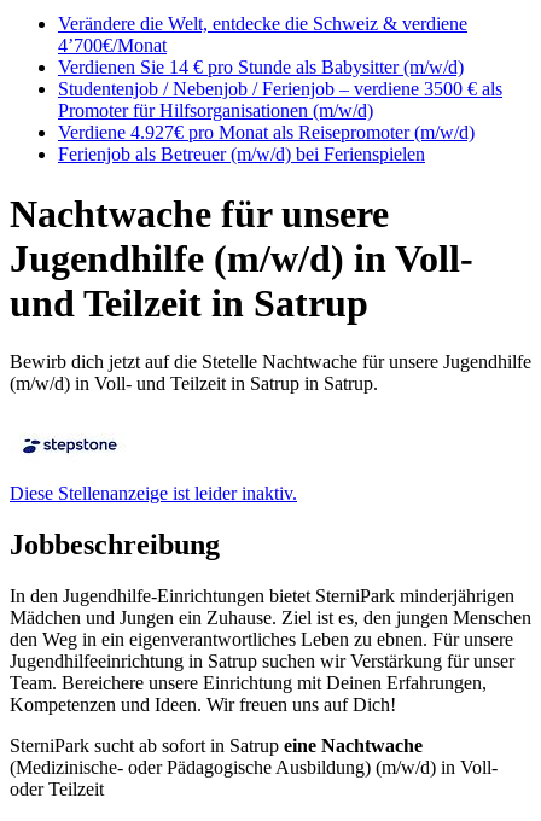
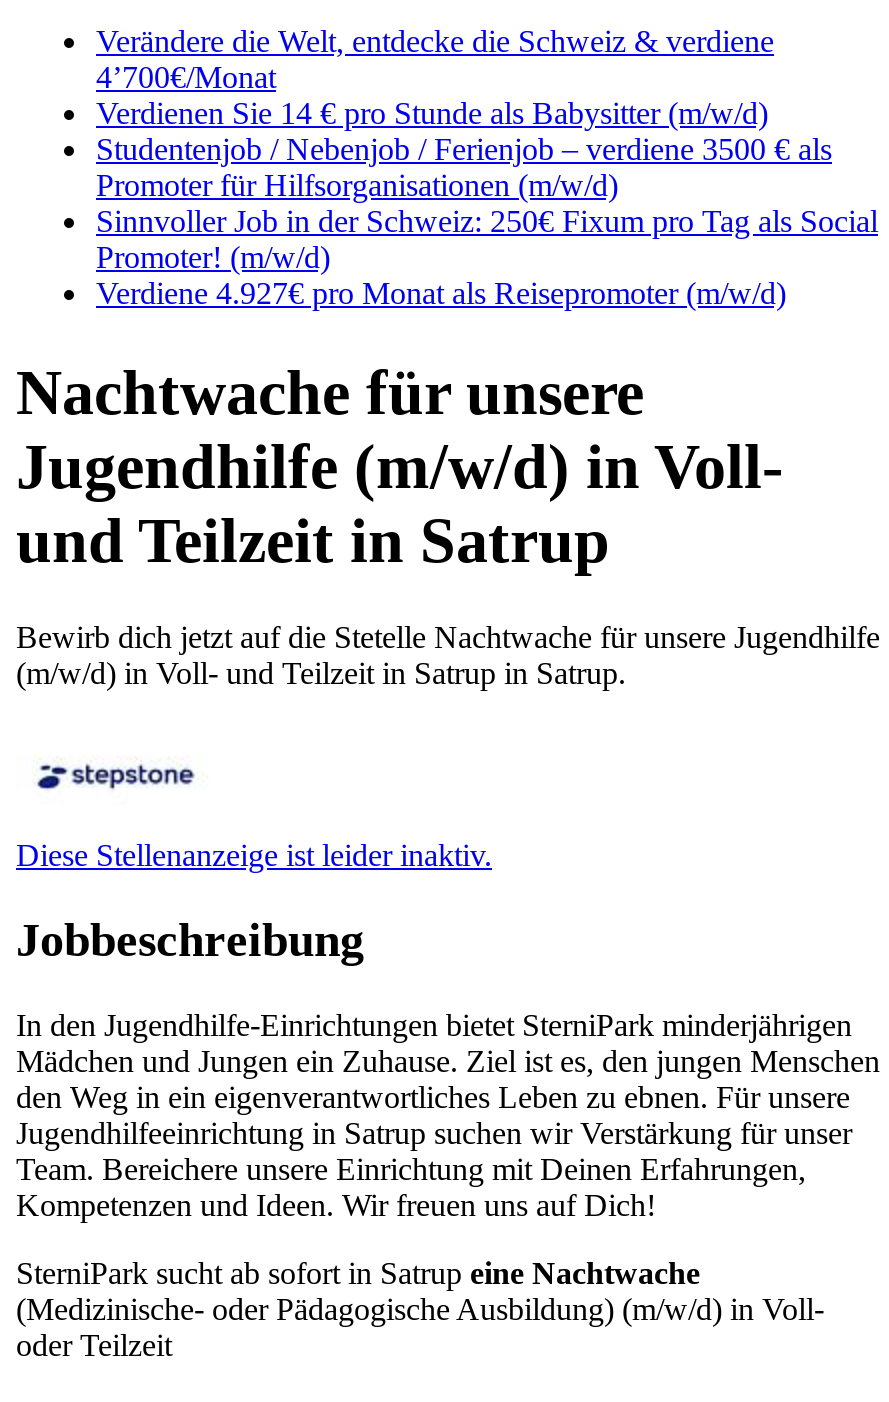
+ Sinnvoller Job in der Schweiz: 250€ Fixum pro Tag als Social
+ Promoter! (m/w/d)

moved down: Verdiene 4.927€ pro Monat als Reisepromoter (m/w/d)

- Ferienjob als Betreuer (m/w/d) bei Ferienspielen
